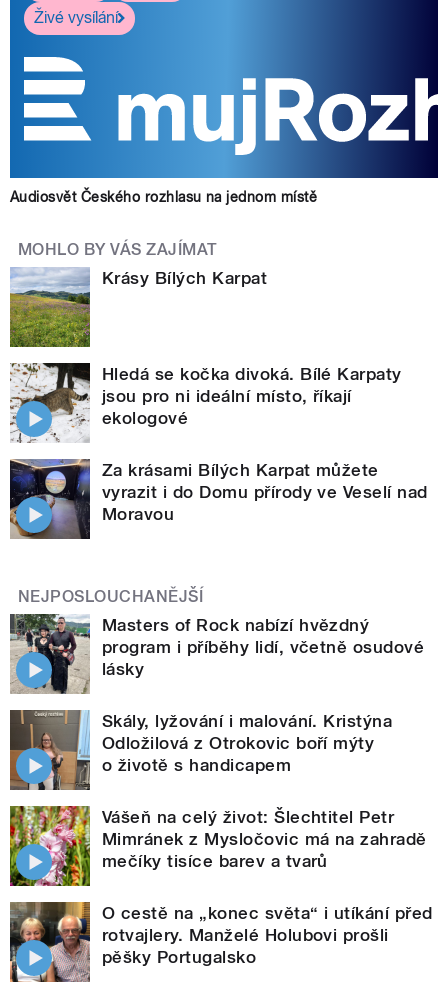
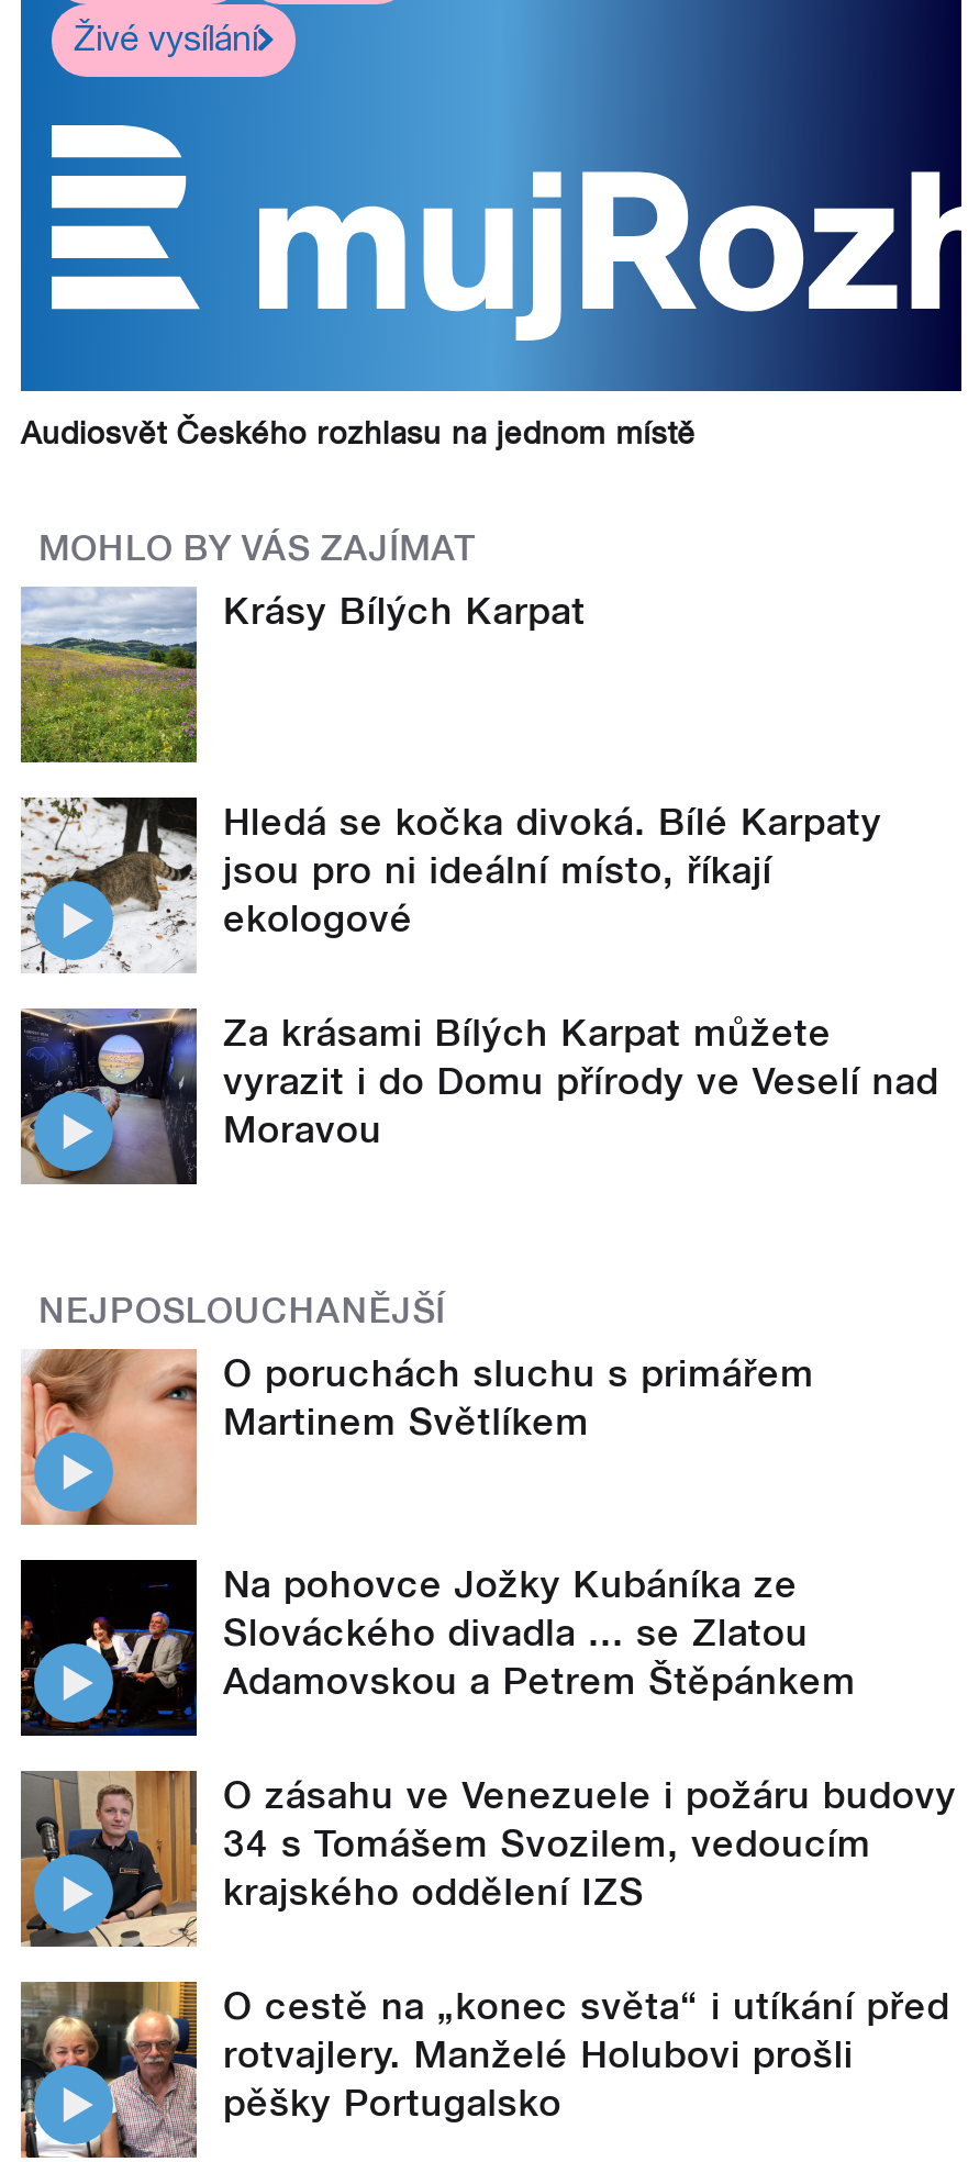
- [image]
- Masters of Rock nabízí hvězdný
- program i příběhy lidí, včetně osudové
- lásky
+ [image]
+ O poruchách sluchu s primářem
+ Martinem Světlíkem

- [image]
- Skály, lyžování i malování. Kristýna
- Odložilová z Otrokovic boří mýty
- o životě s handicapem
+ [image]
+ Na pohovce Jožky Kubáníka ze
+ Slováckého divadla ... se Zlatou
+ Adamovskou a Petrem Štěpánkem

- [image]
- Vášeň na celý život: Šlechtitel Petr
- Mimránek z Mysločovic má na zahradě
- mečíky tisíce barev a tvarů
+ [image]
+ O zásahu ve Venezuele i požáru budovy
+ 34 s Tomášem Svozilem, vedoucím
+ krajského oddělení IZS
